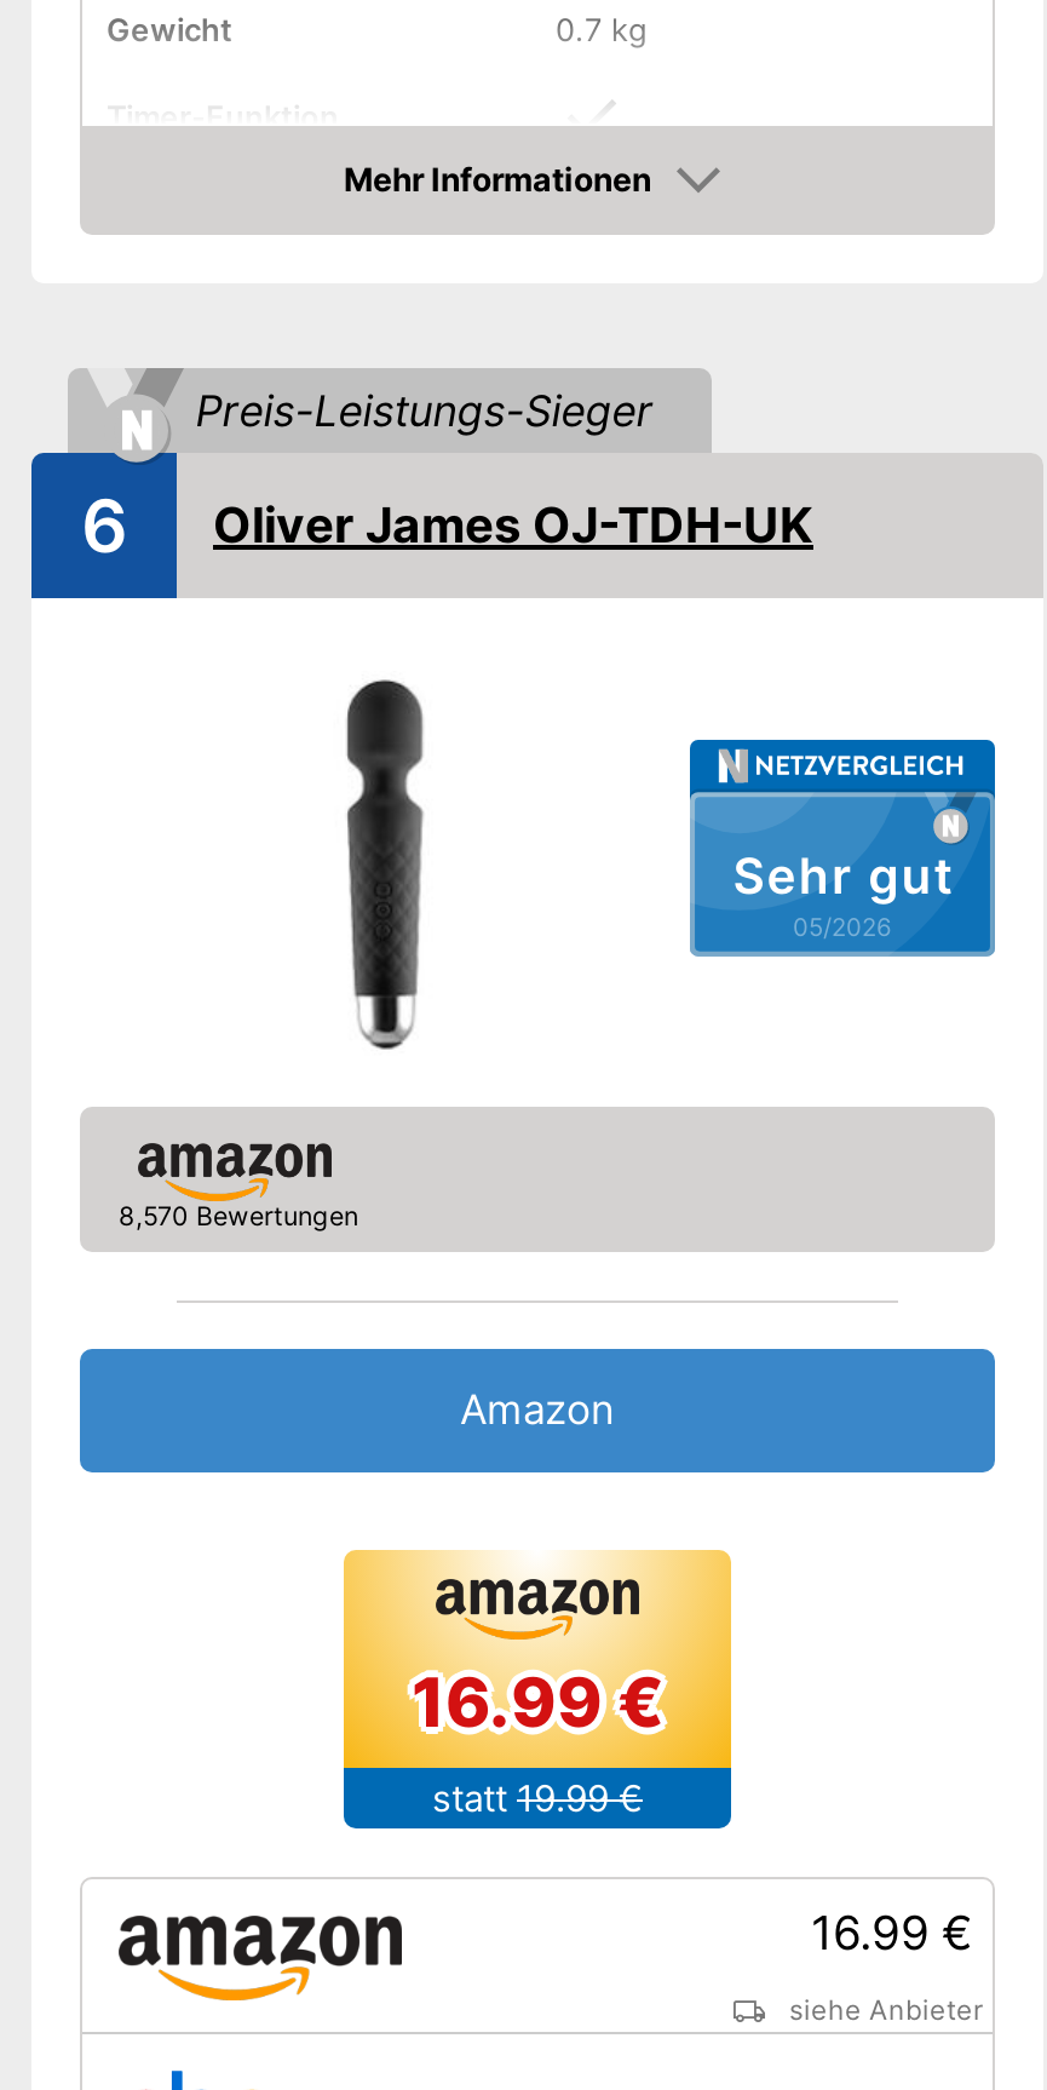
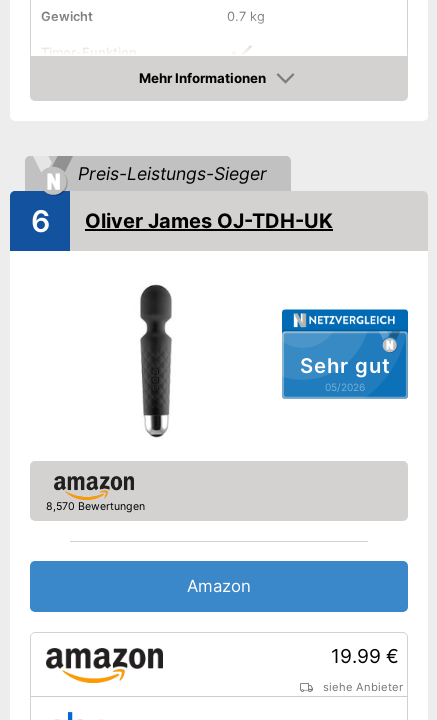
- 16.99 €
- statt 19.99 €
- 16.99 €
+ 19.99 €
